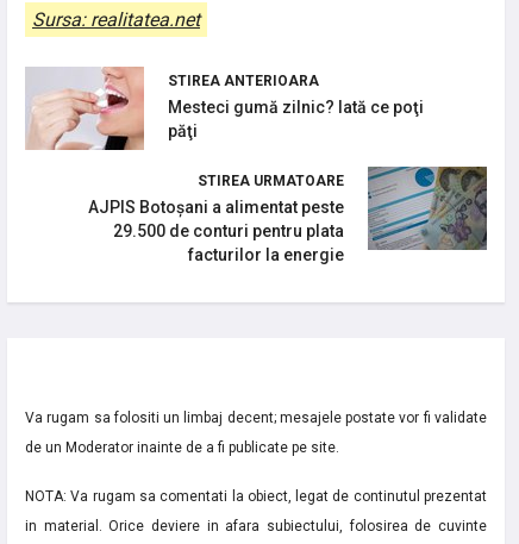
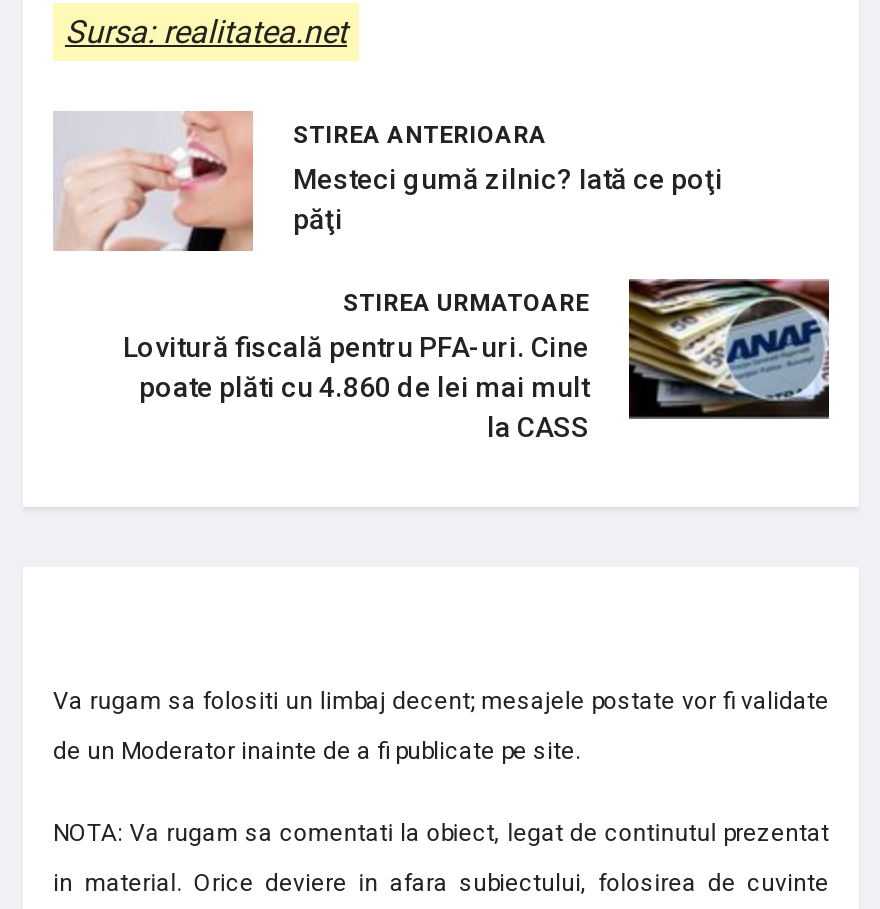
- [image]
- AJPIS Botoșani a alimentat peste
- 29.500 de conturi pentru plata
- facturilor la energie
+ [image]
+ Lovitură fiscală pentru PFA-uri. Cine
+ poate plăti cu 4.860 de lei mai mult
+ la CASS
